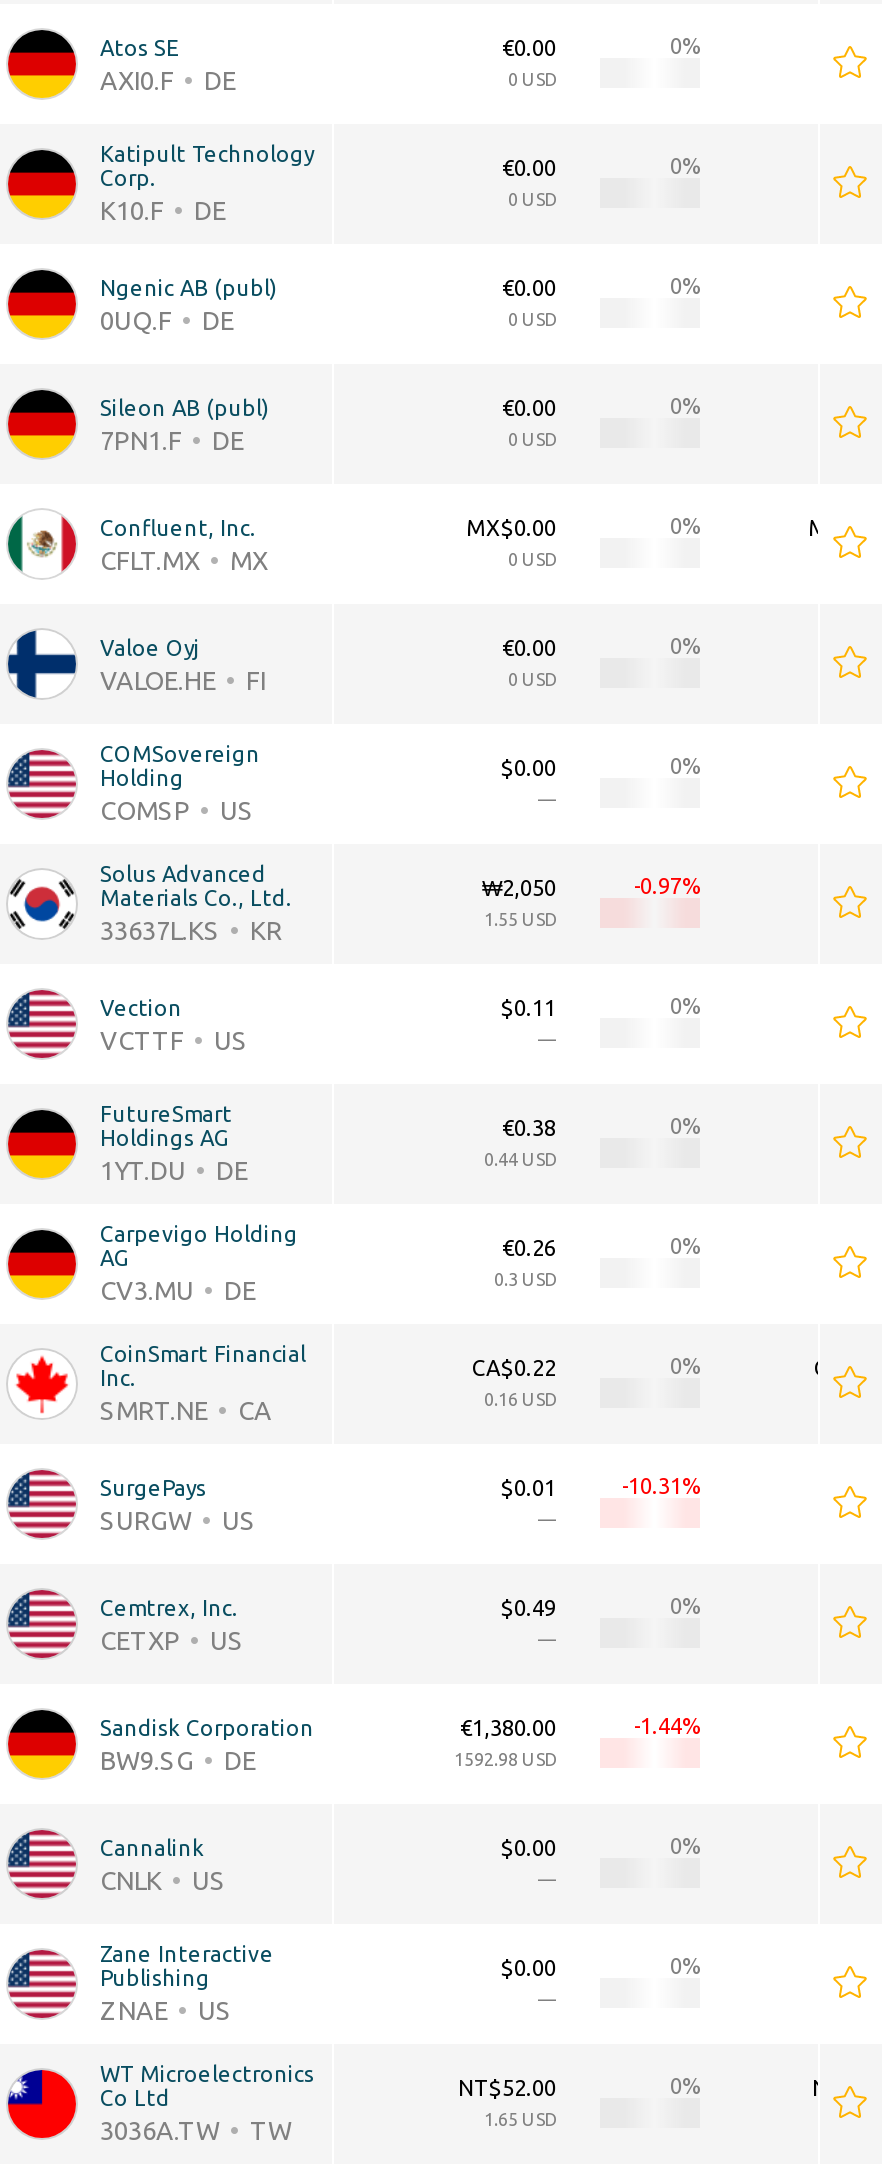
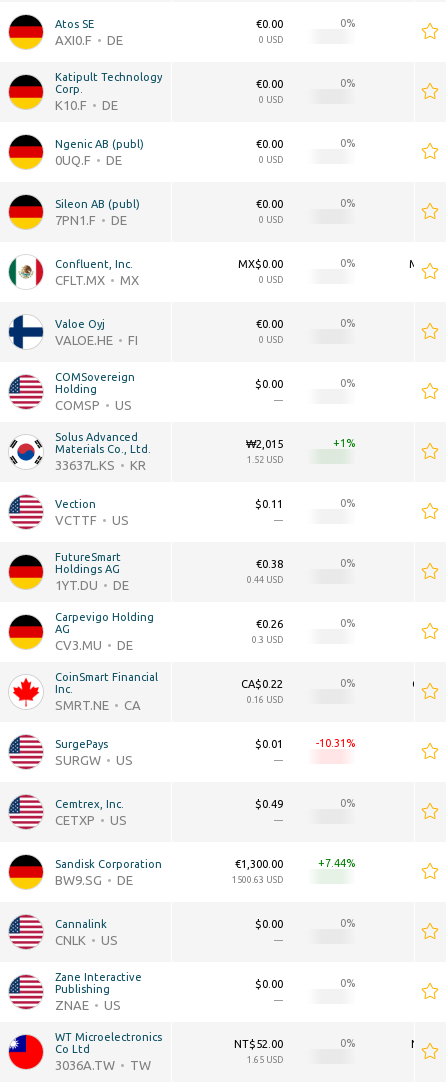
- ₩2,050
+ ₩2,015

- -0.97
+ +1

- 1.55 USD
+ 1.52 USD

- €1,380.00
+ €1,300.00

- -1.44
+ +7.44

- 1592.98 USD
+ 1500.63 USD
